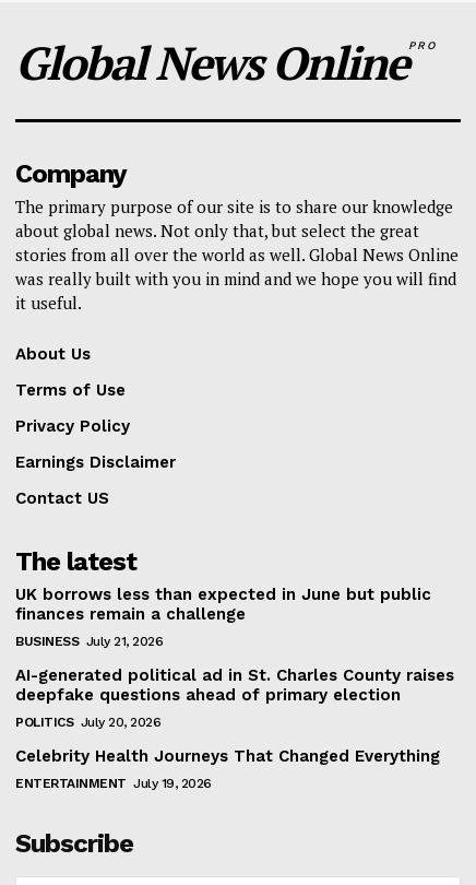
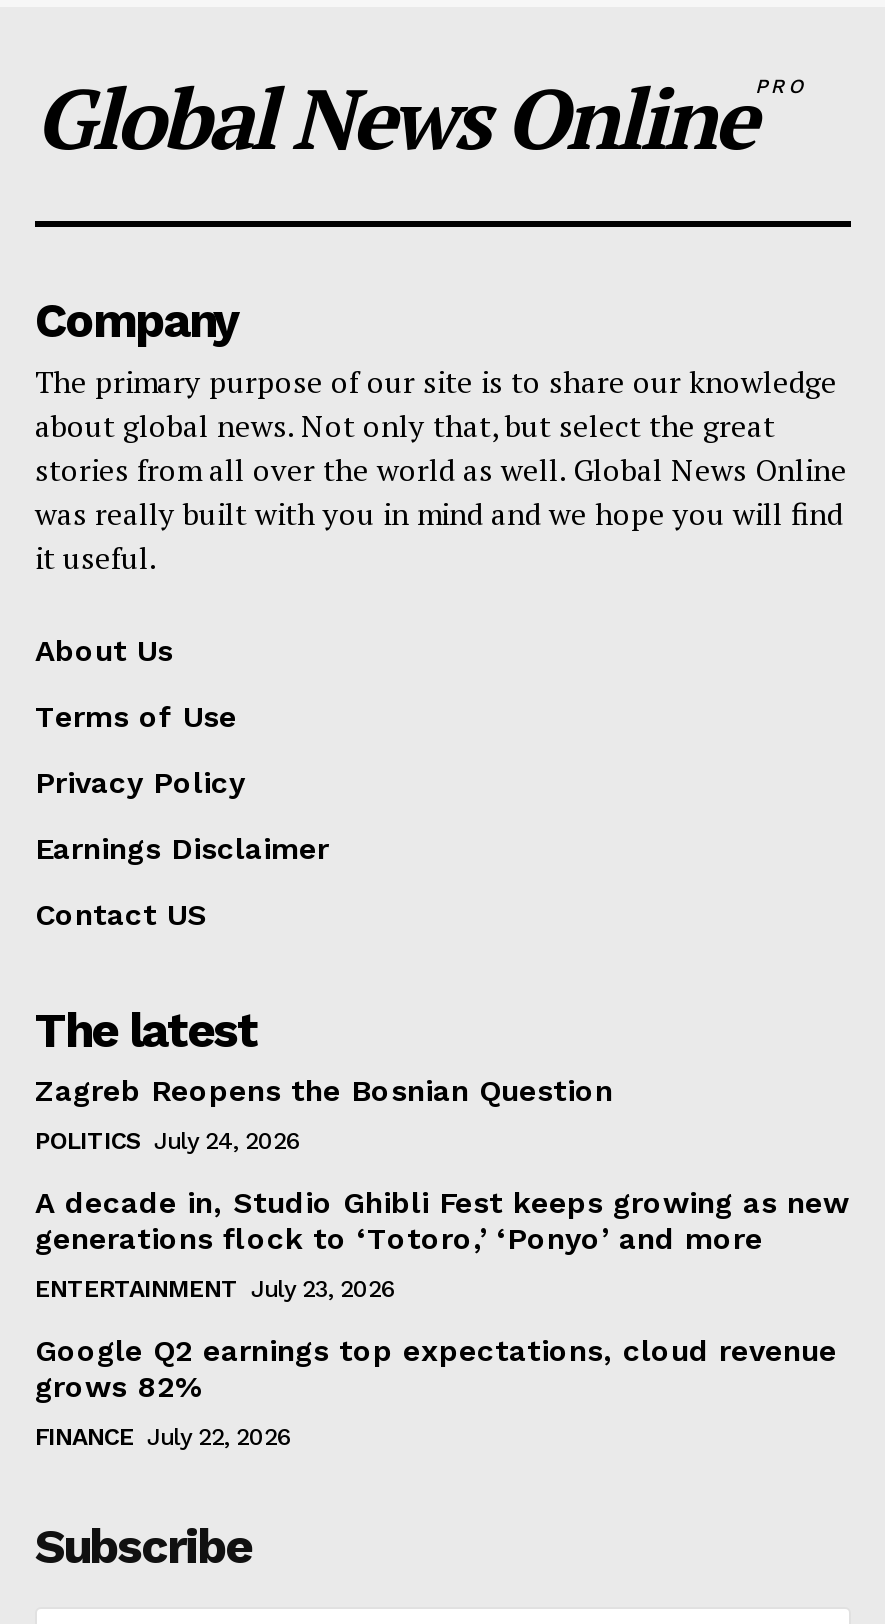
- UK borrows less than expected in June but public
- finances remain a challenge
+ Zagreb Reopens the Bosnian Question

- BUSINESS July 21, 2026
+ POLITICS July 24, 2026

- AI-generated political ad in St. Charles County raises
- deepfake questions ahead of primary election
+ A decade in, Studio Ghibli Fest keeps growing as new
+ generations flock to ‘Totoro,’ ‘Ponyo’ and more

- POLITICS July 20, 2026
+ ENTERTAINMENT July 23, 2026

- Celebrity Health Journeys That Changed Everything
+ Google Q2 earnings top expectations, cloud revenue
+ grows 82%

- ENTERTAINMENT July 19, 2026
+ FINANCE July 22, 2026
